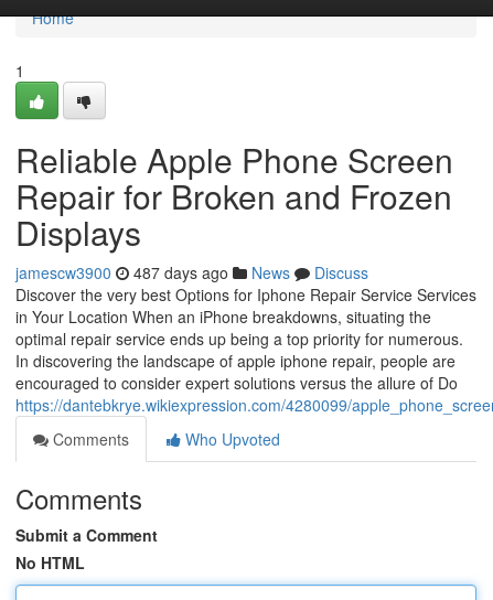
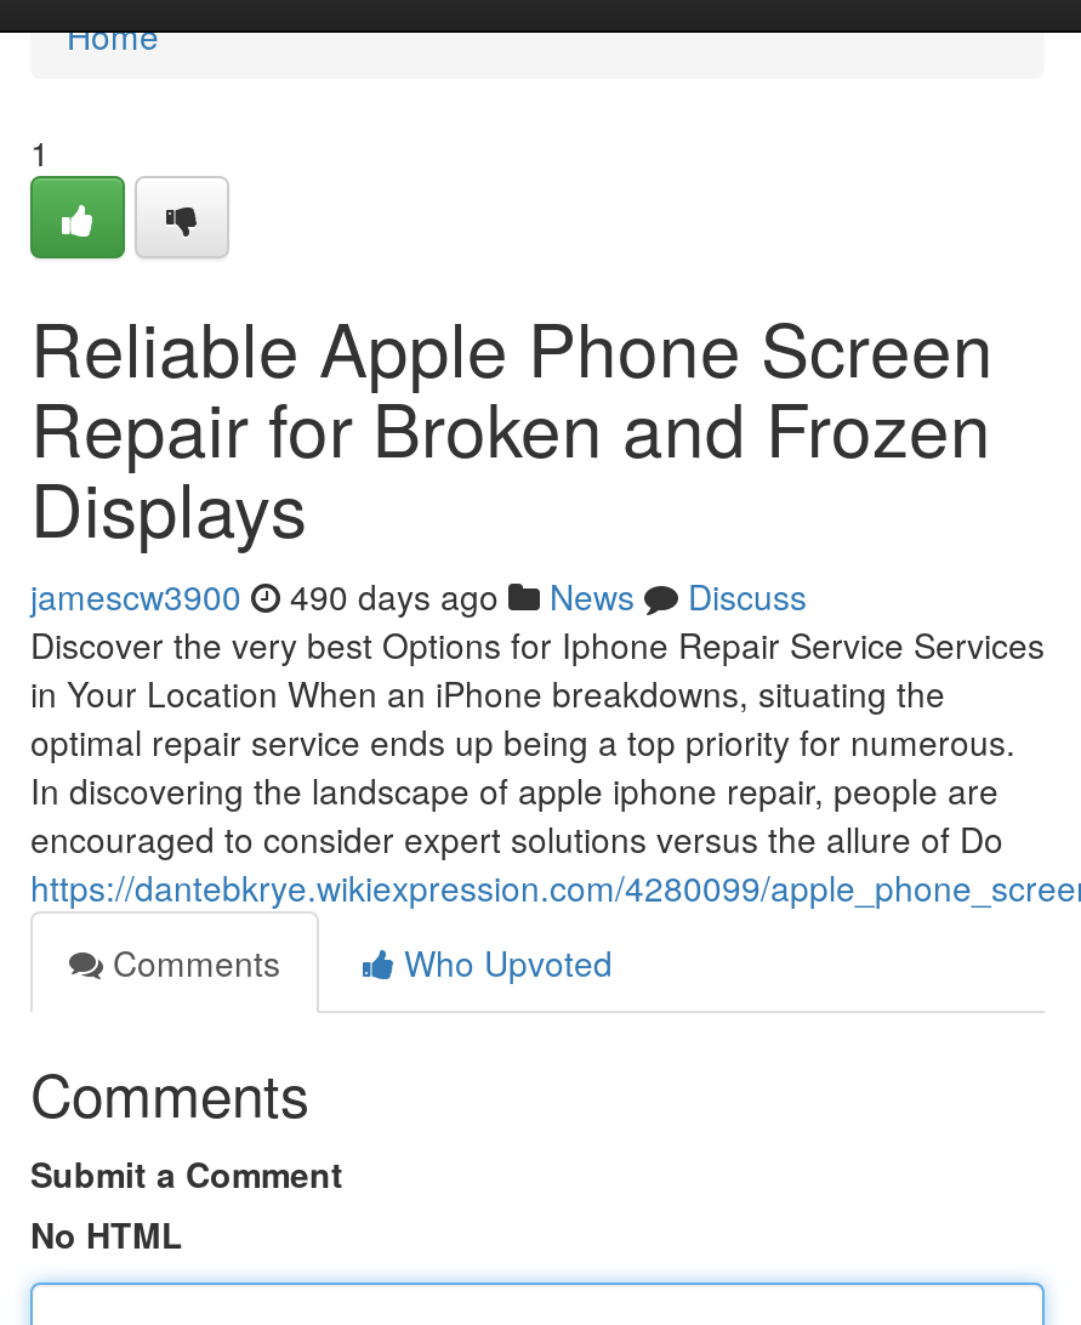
- jamescw3900 487 days ago News Discuss
+ jamescw3900 490 days ago News Discuss
